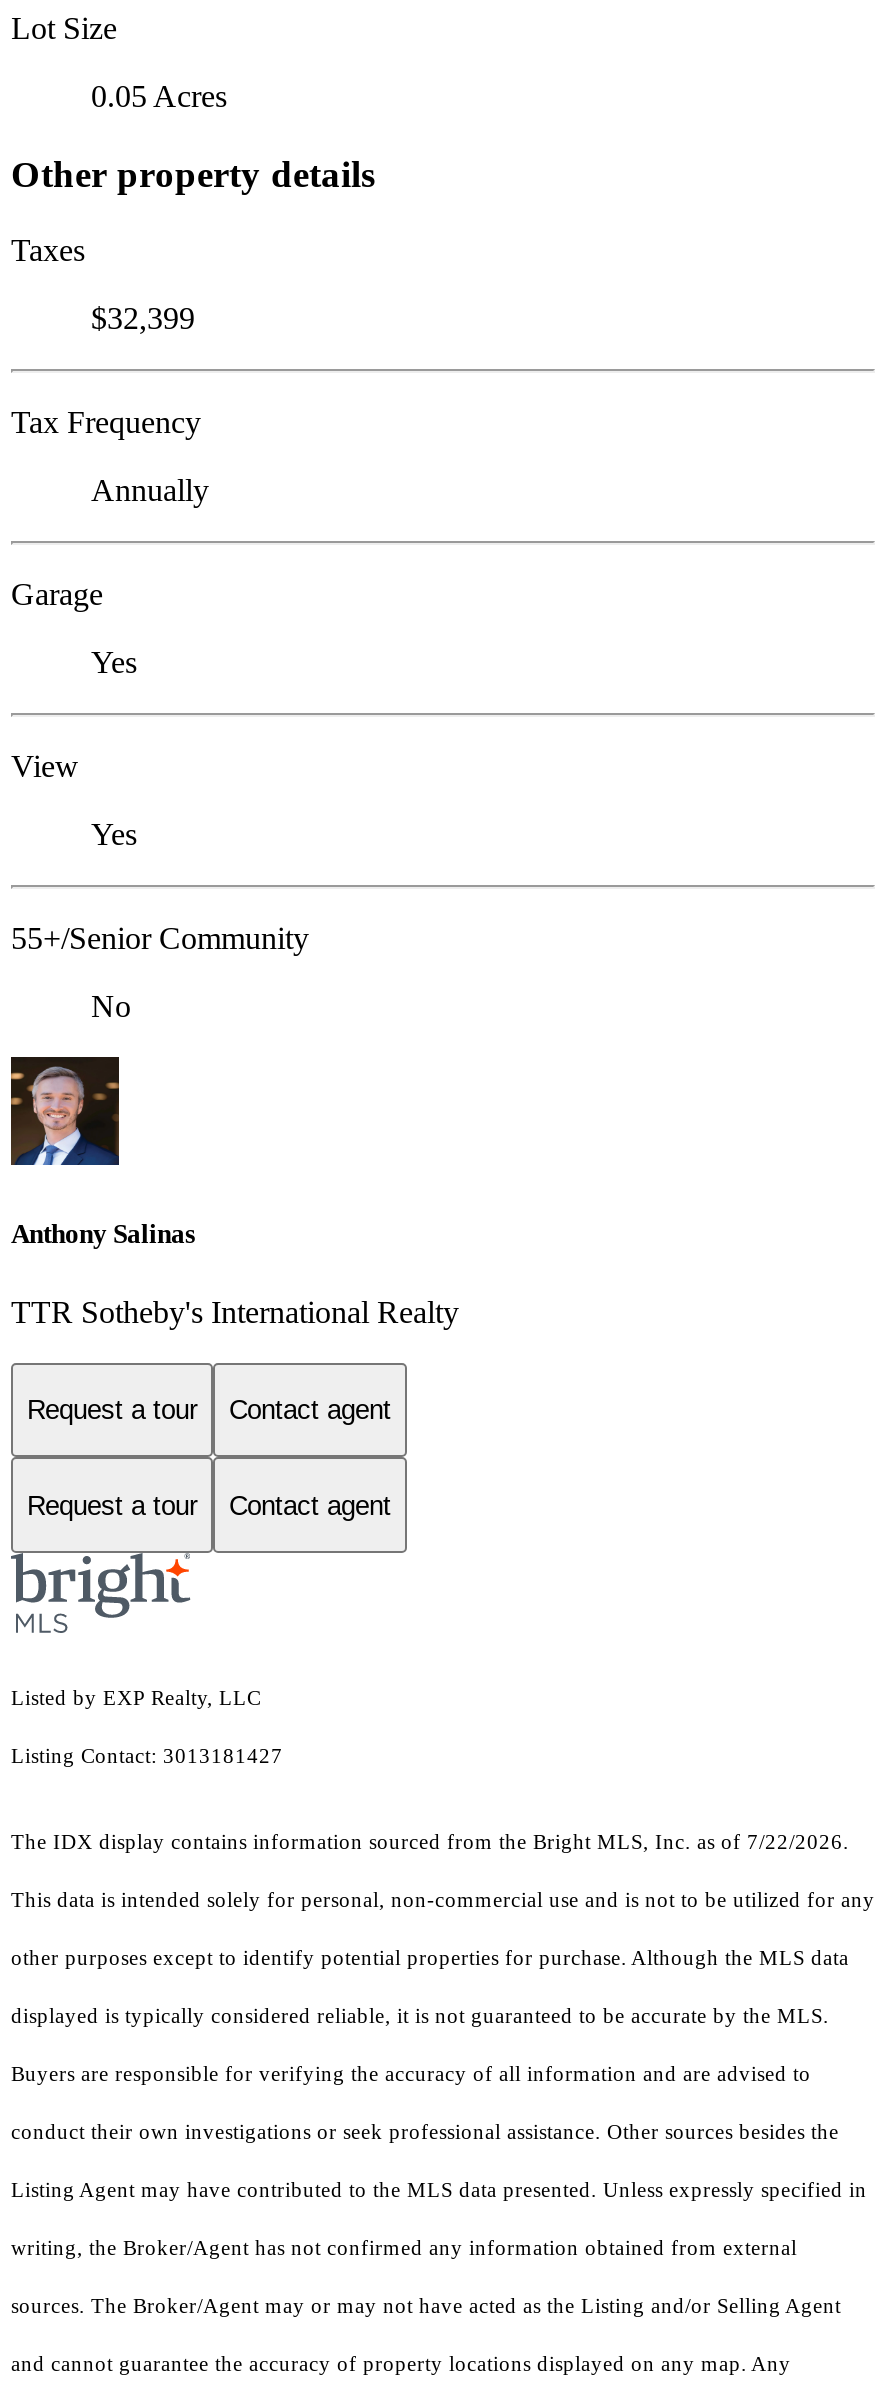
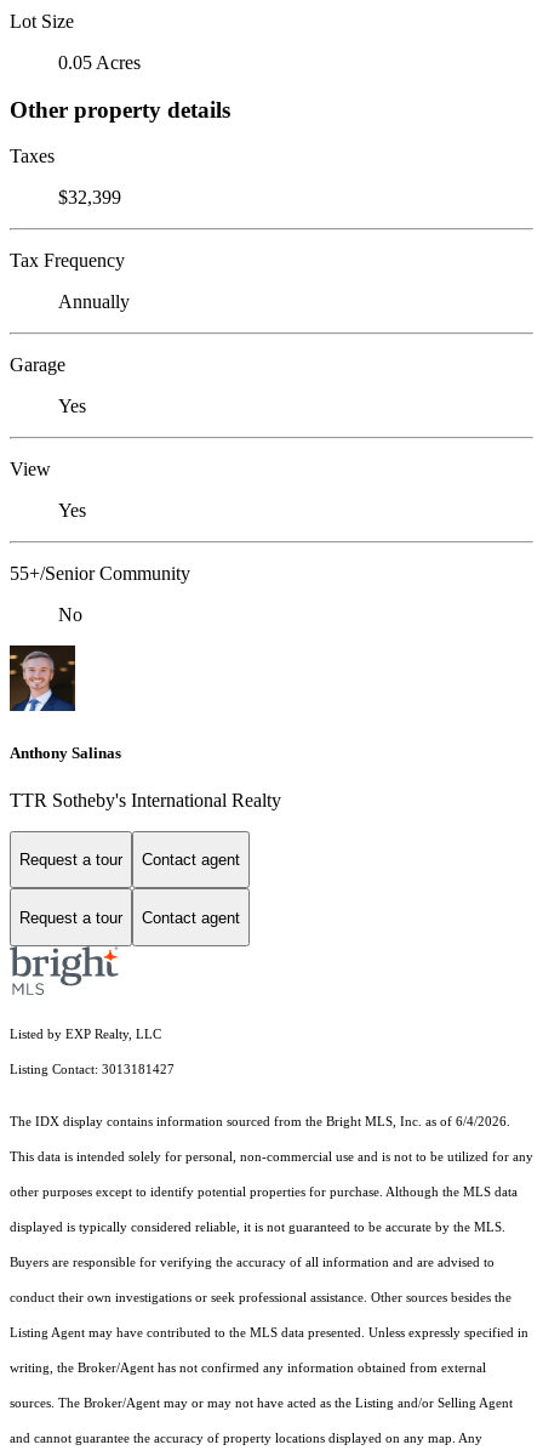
- The IDX display contains information sourced from the Bright MLS, Inc. as of 7/22/2026.
+ The IDX display contains information sourced from the Bright MLS, Inc. as of 6/4/2026.
